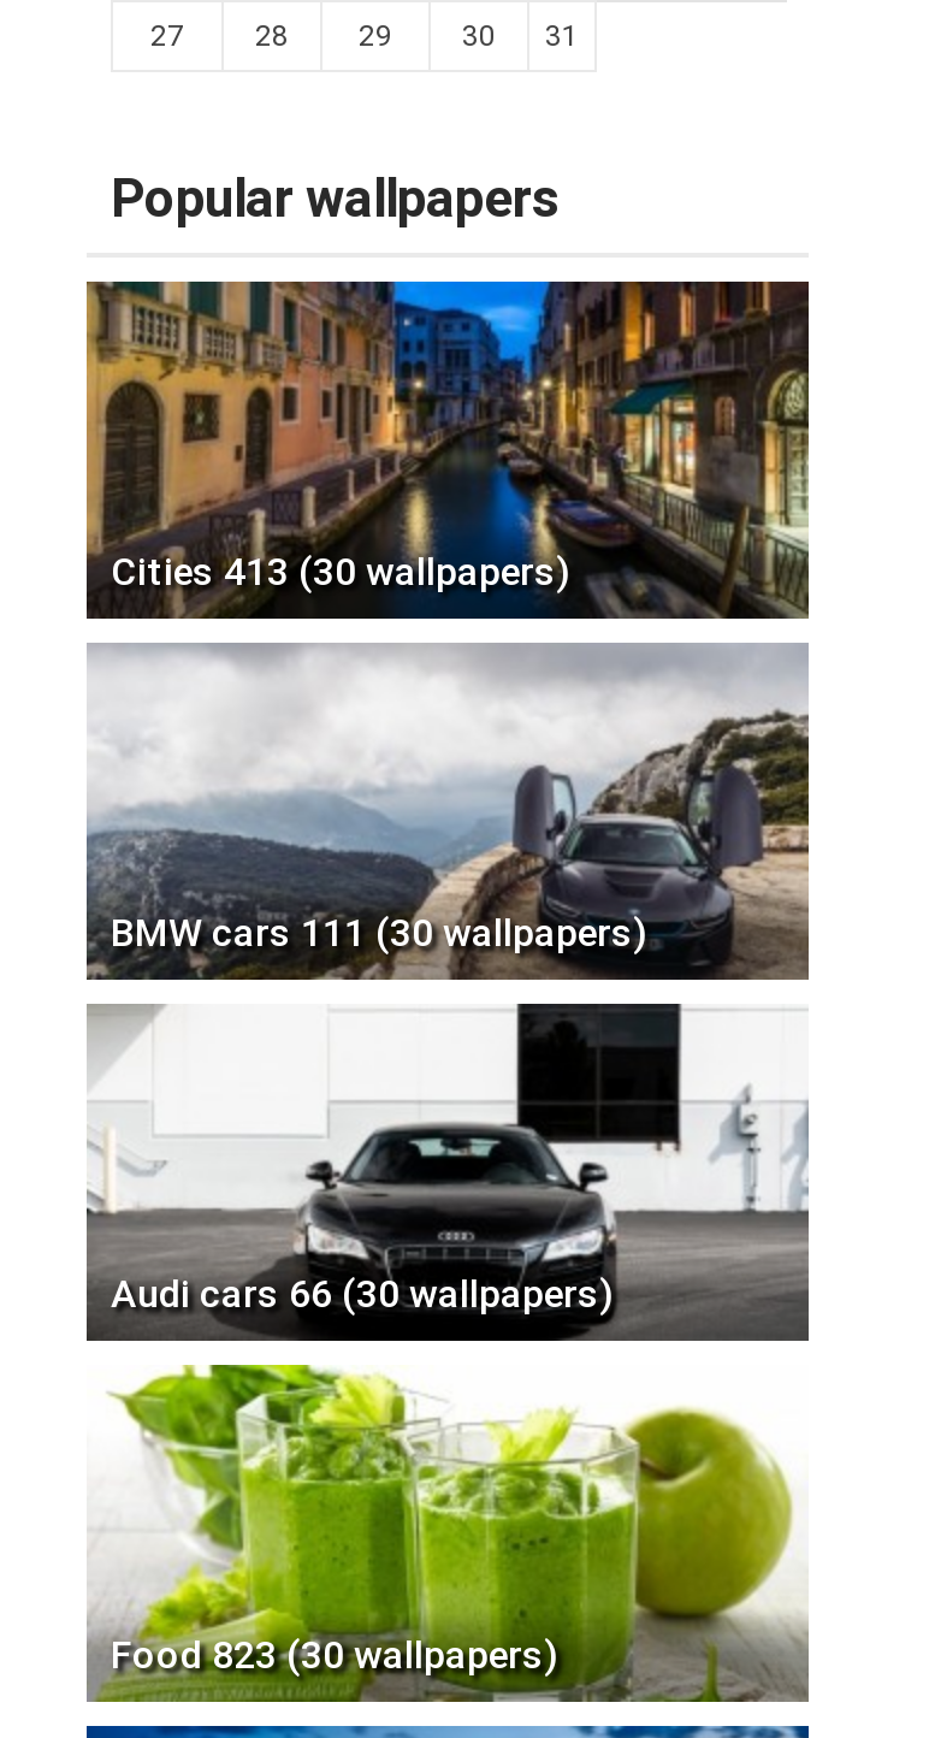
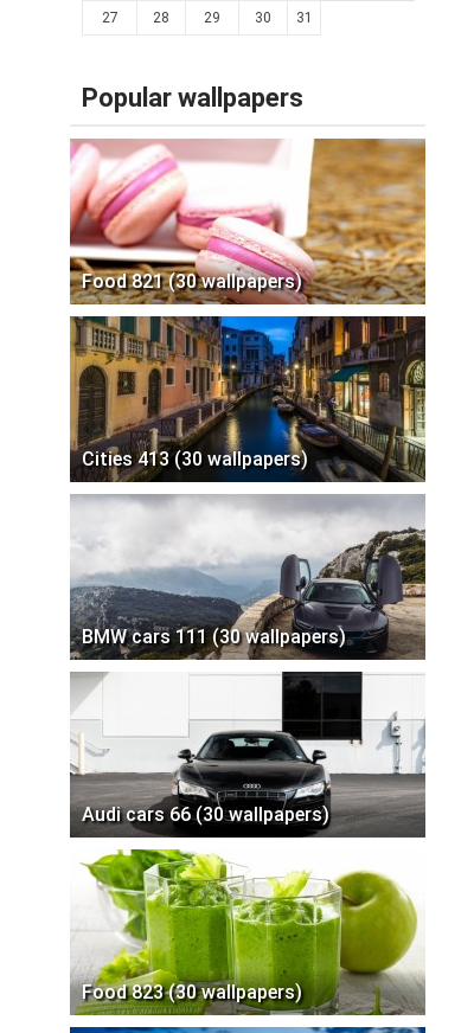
+ [image]
+ Food 821 (30 wallpapers)
